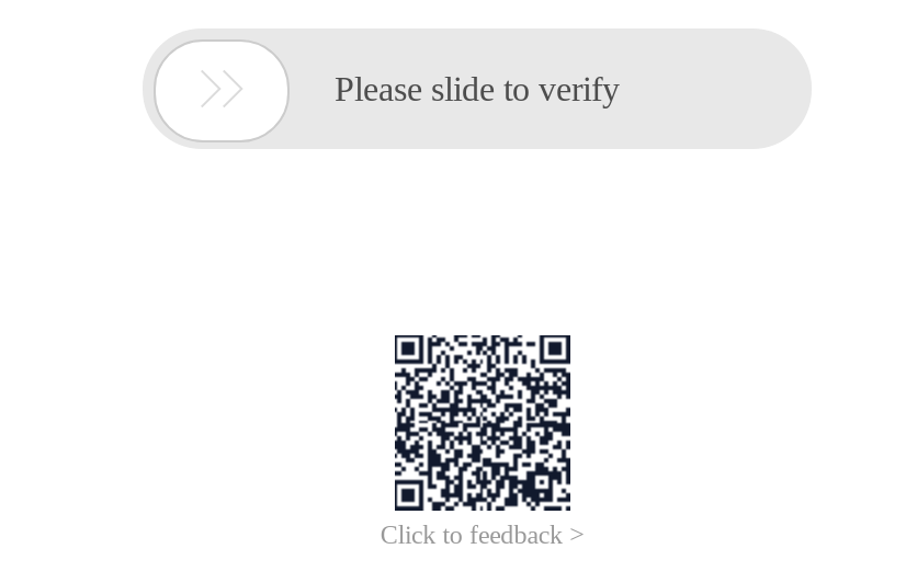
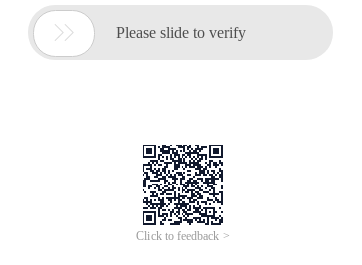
- [image]
+ [image]
